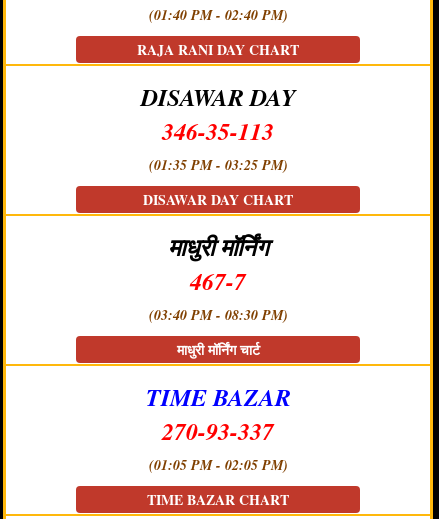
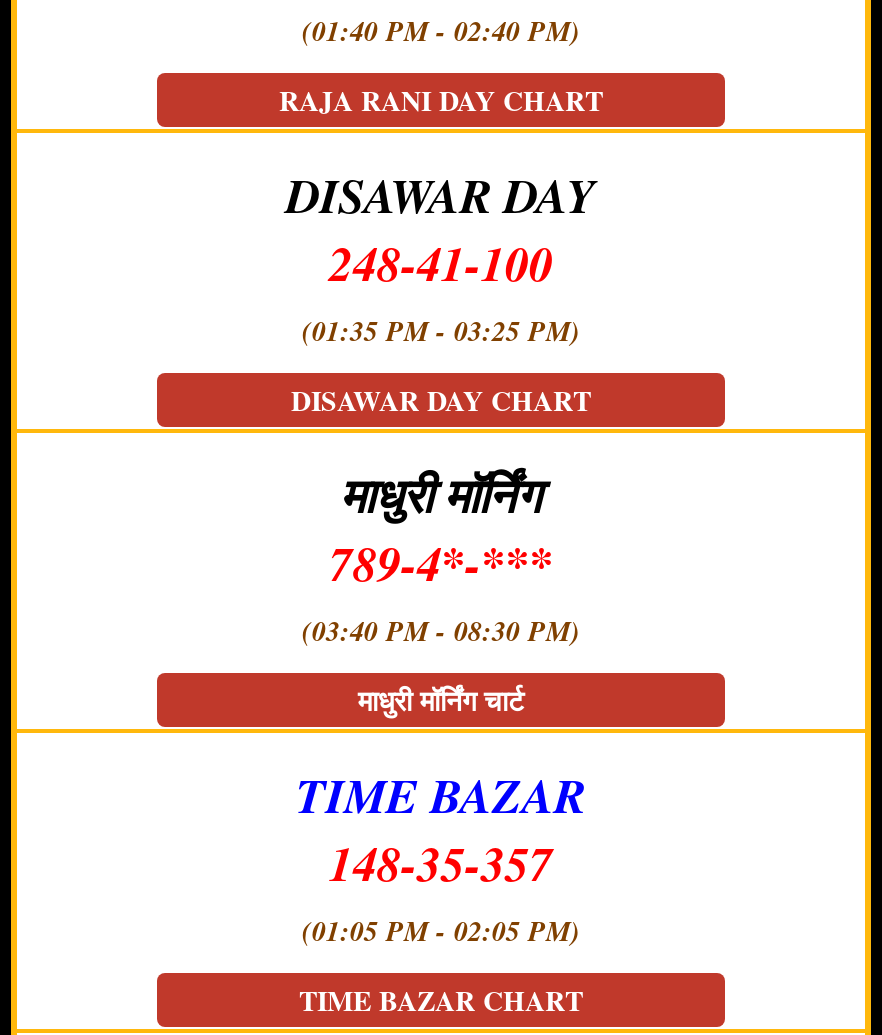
- 346-35-113
+ 248-41-100

- 467-7
+ 789-4*-***

- 270-93-337
+ 148-35-357
